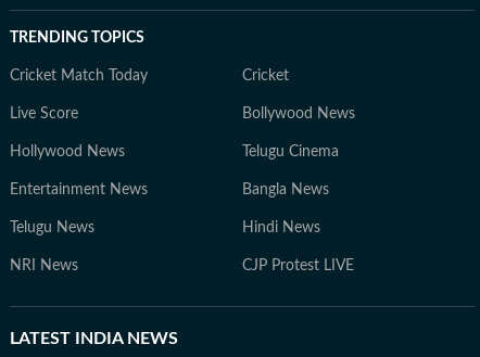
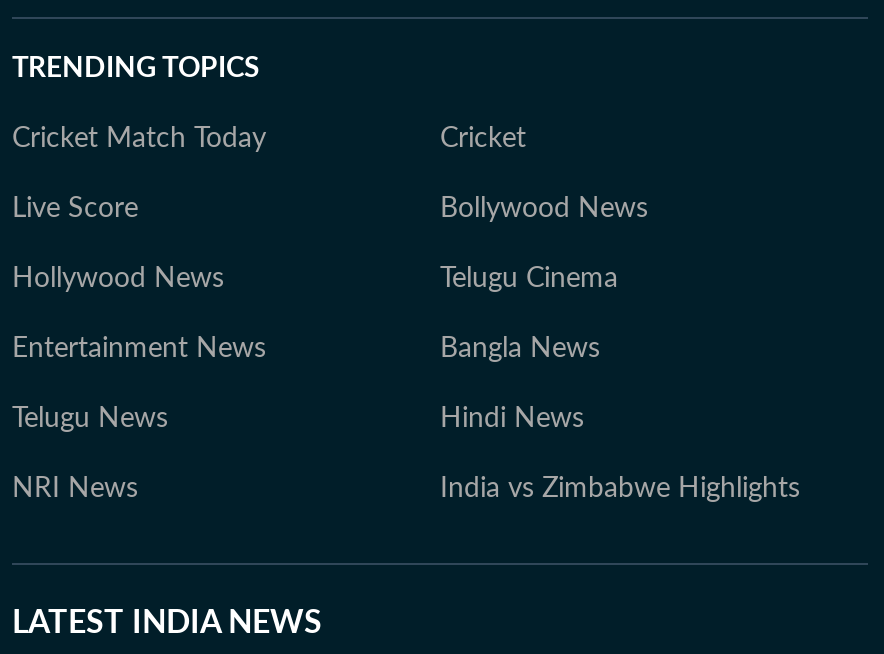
- CJP Protest LIVE
+ India vs Zimbabwe Highlights
